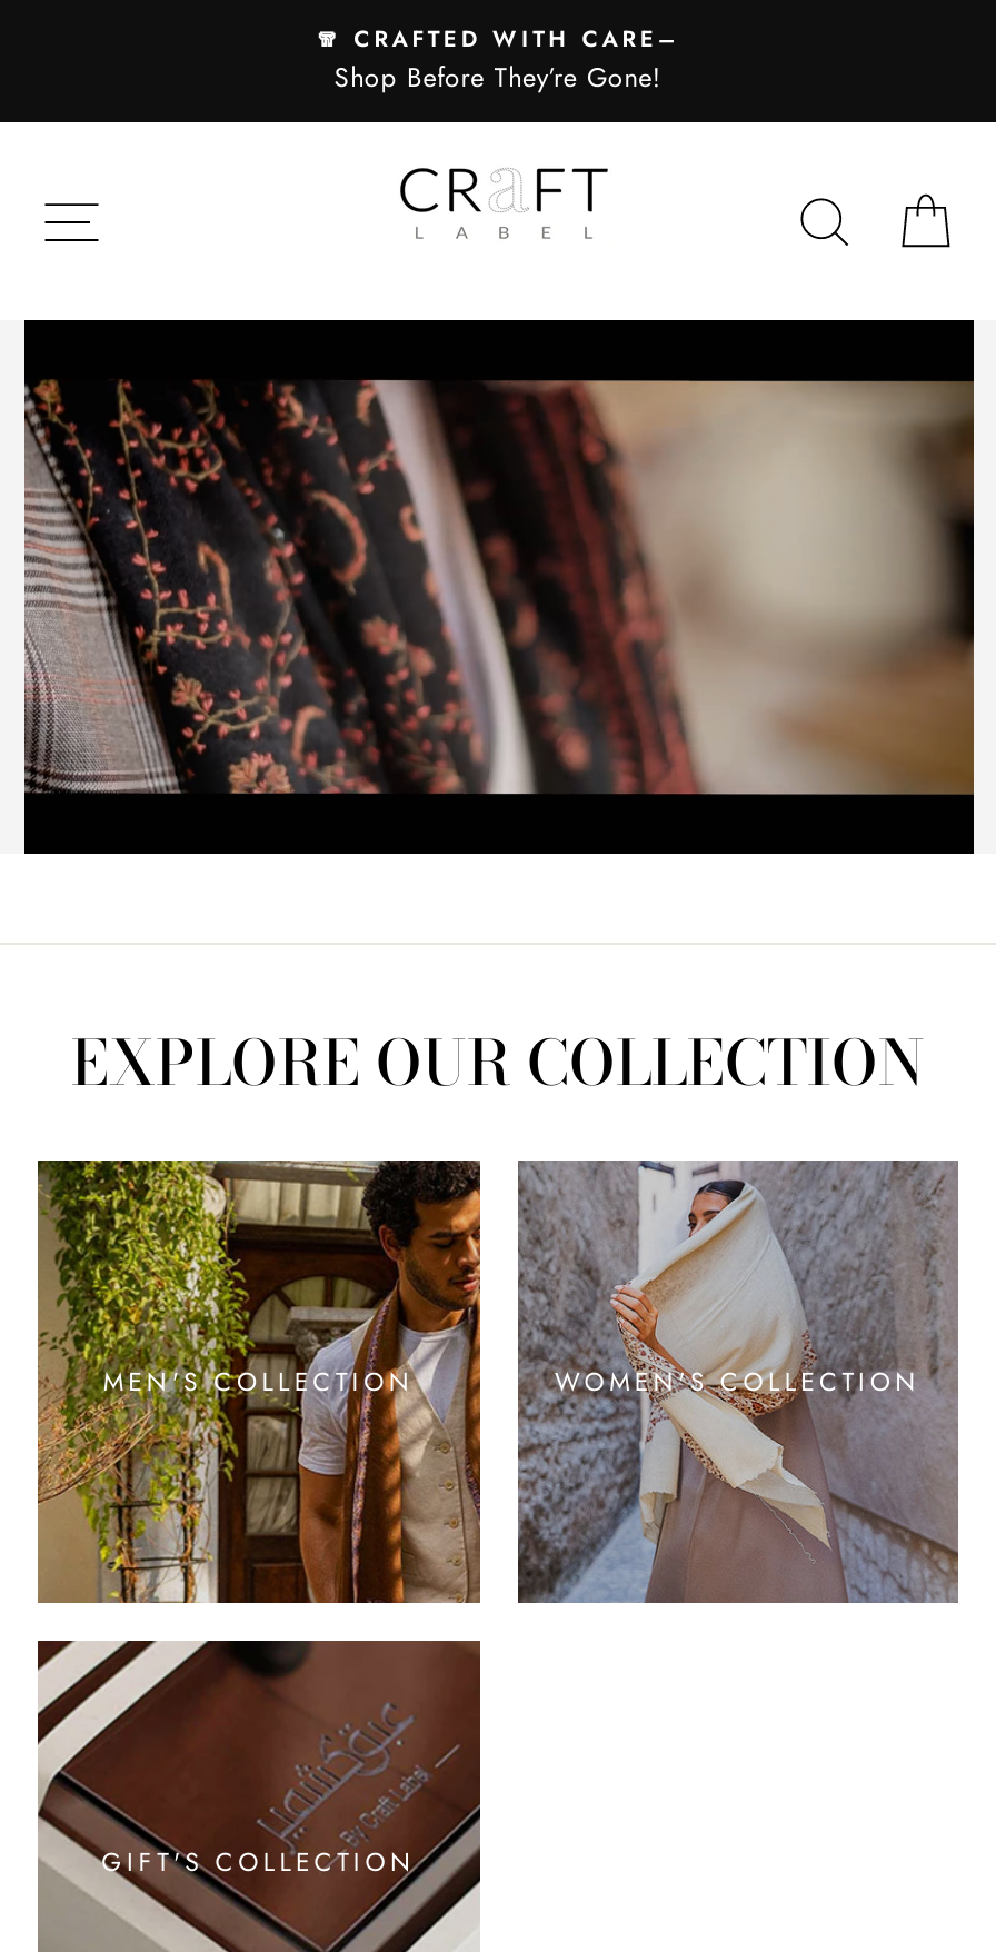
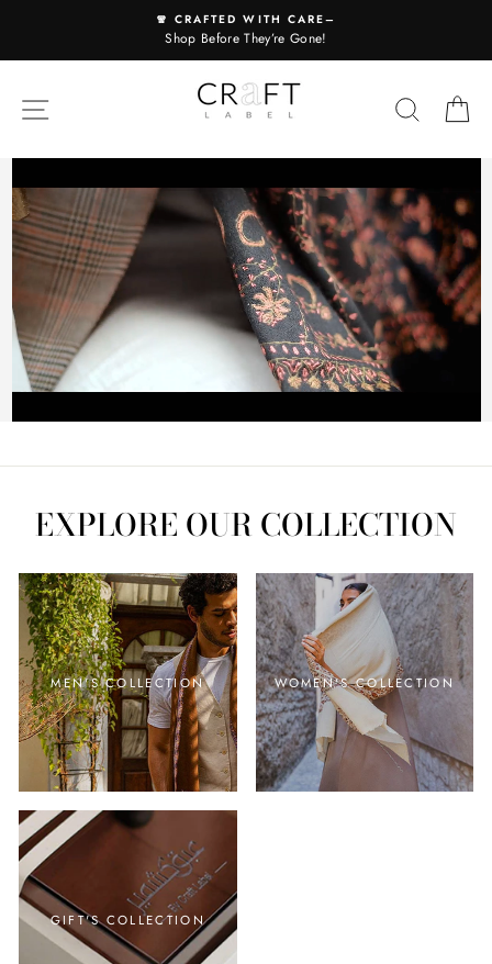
- [image]
+ [image]
